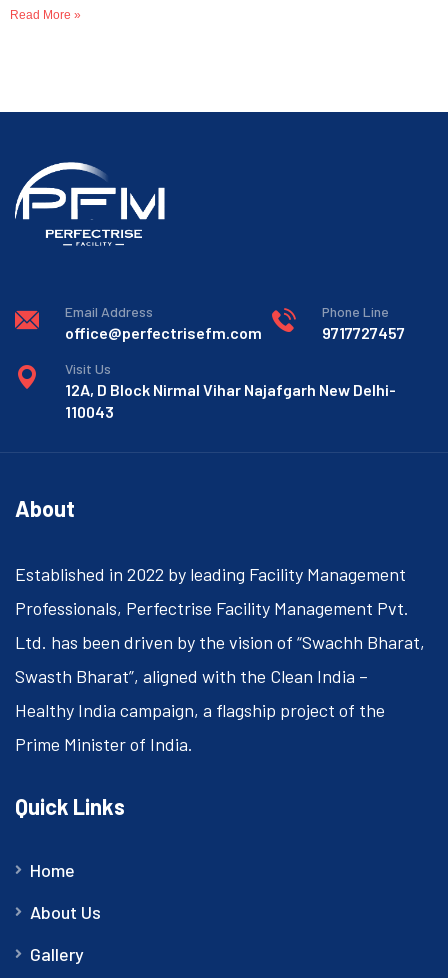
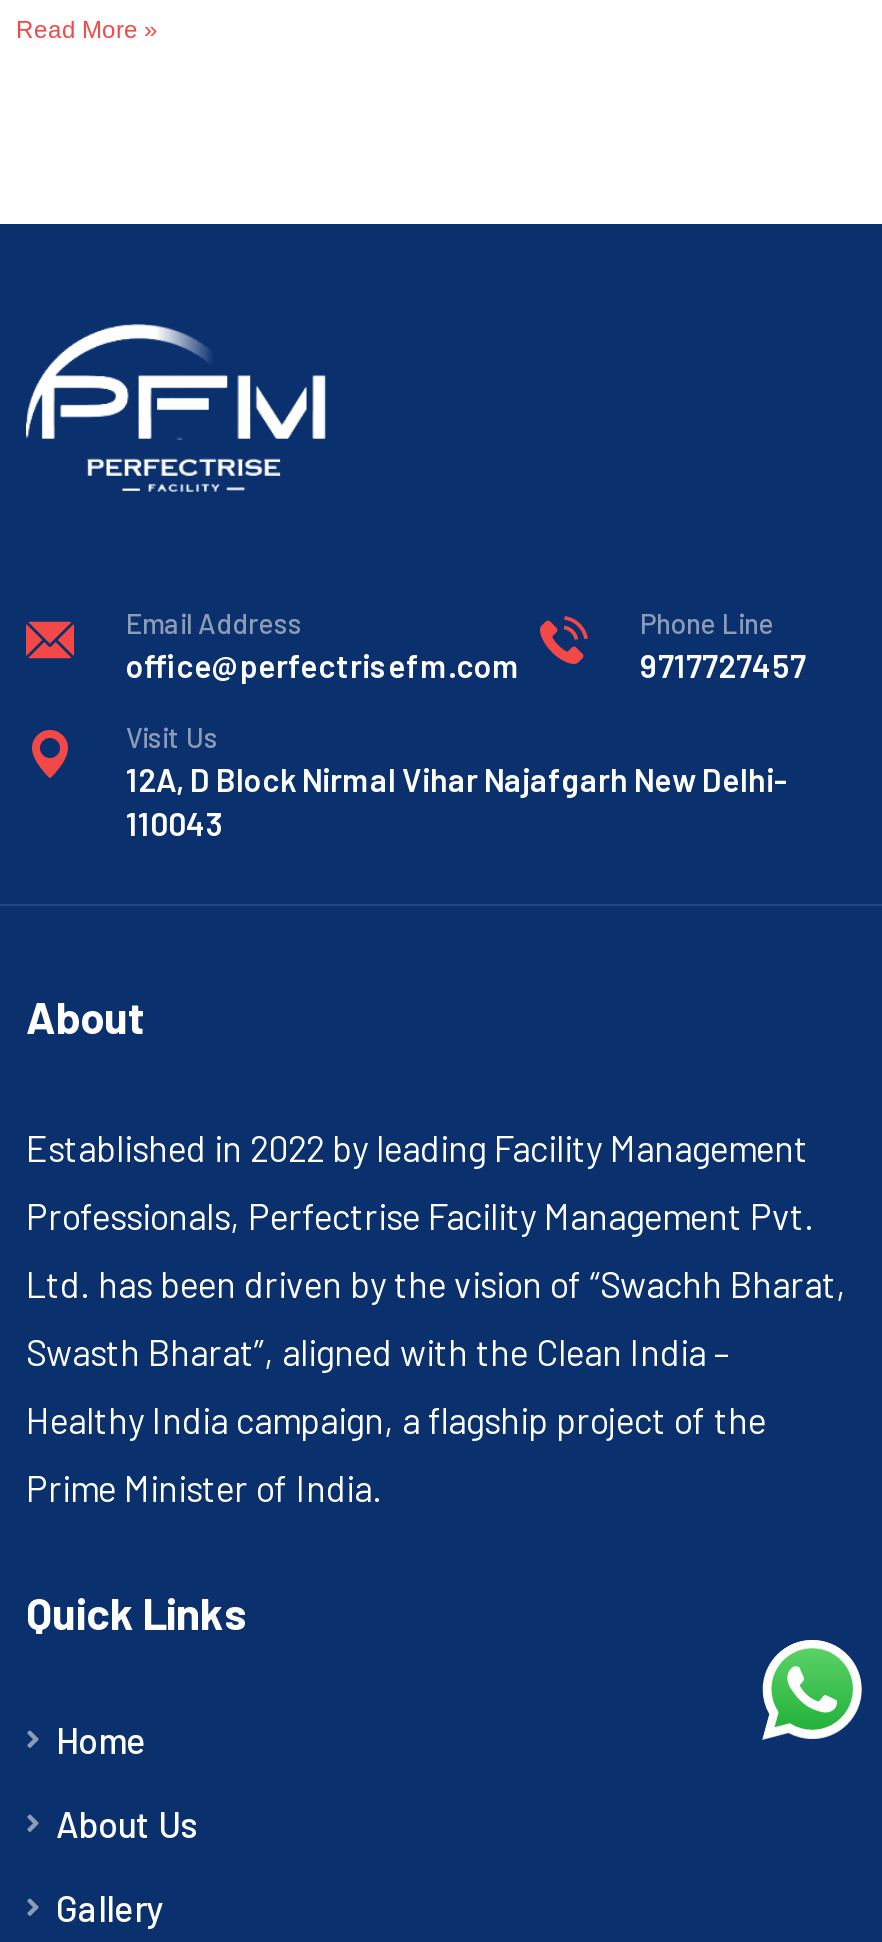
+ [image]
